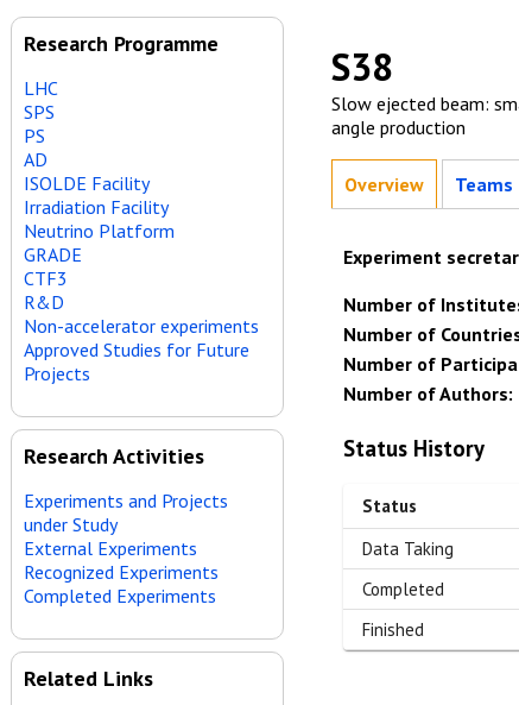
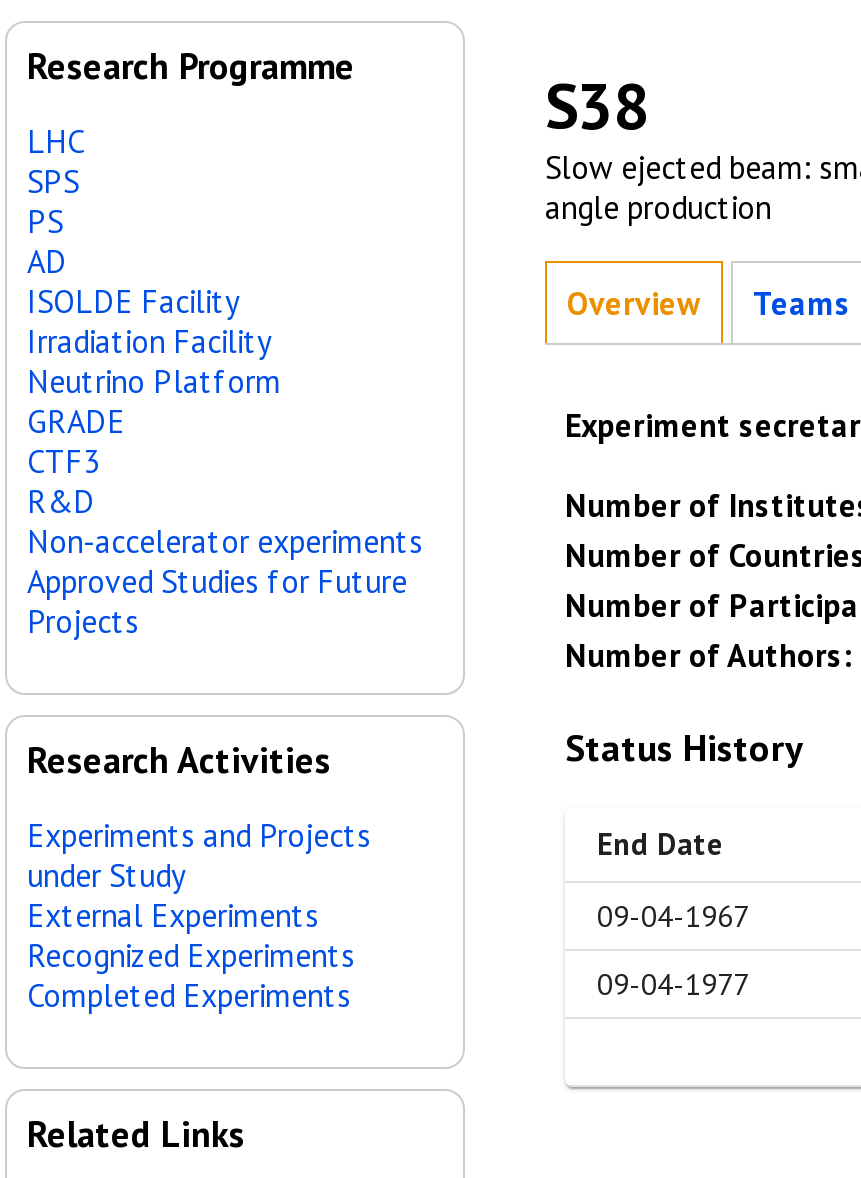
- Status
- Data Taking
- Completed
- Finished
+ End Date
+ 09-04-1967
+ 09-04-1977
